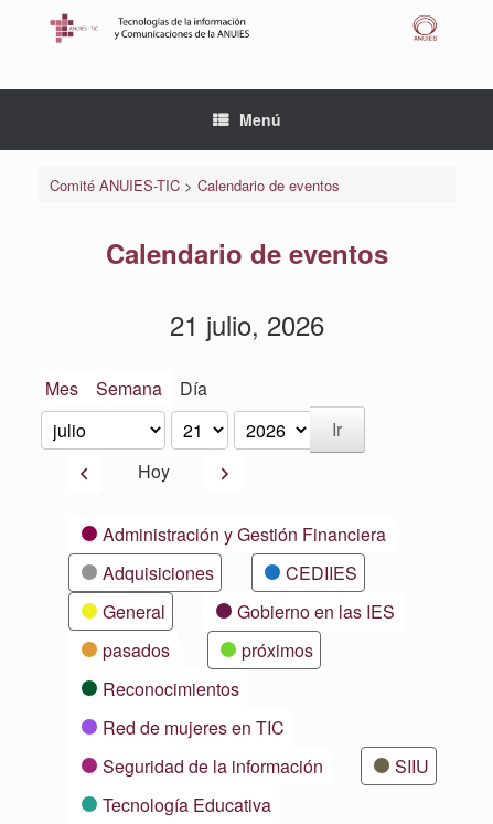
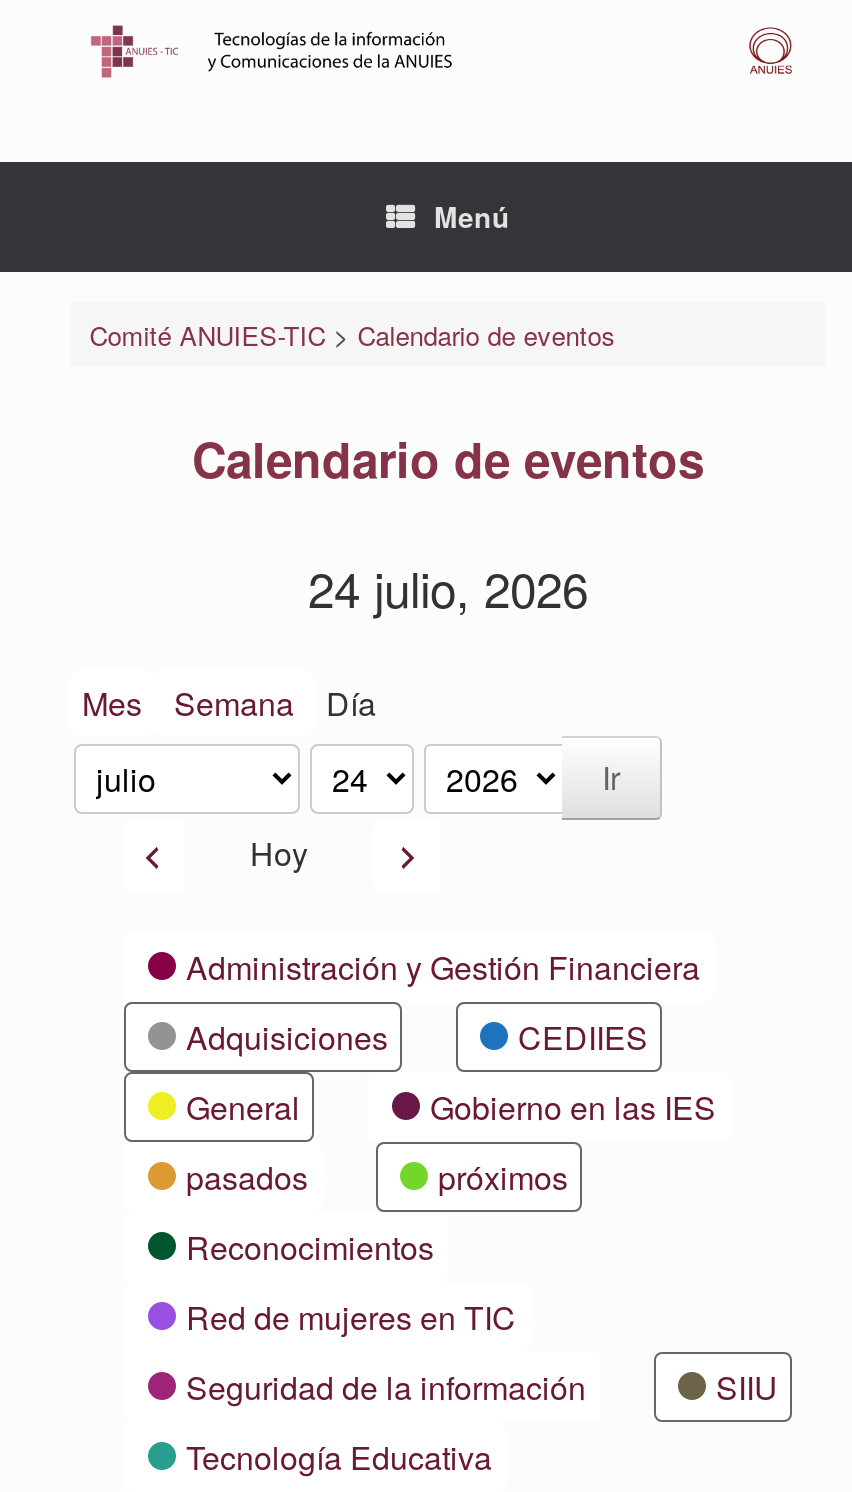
- 21 julio, 2026
+ 24 julio, 2026
